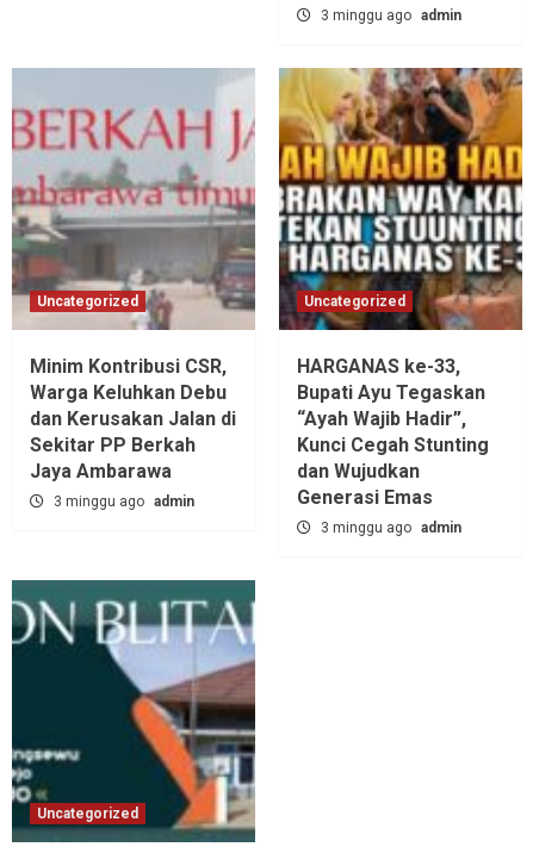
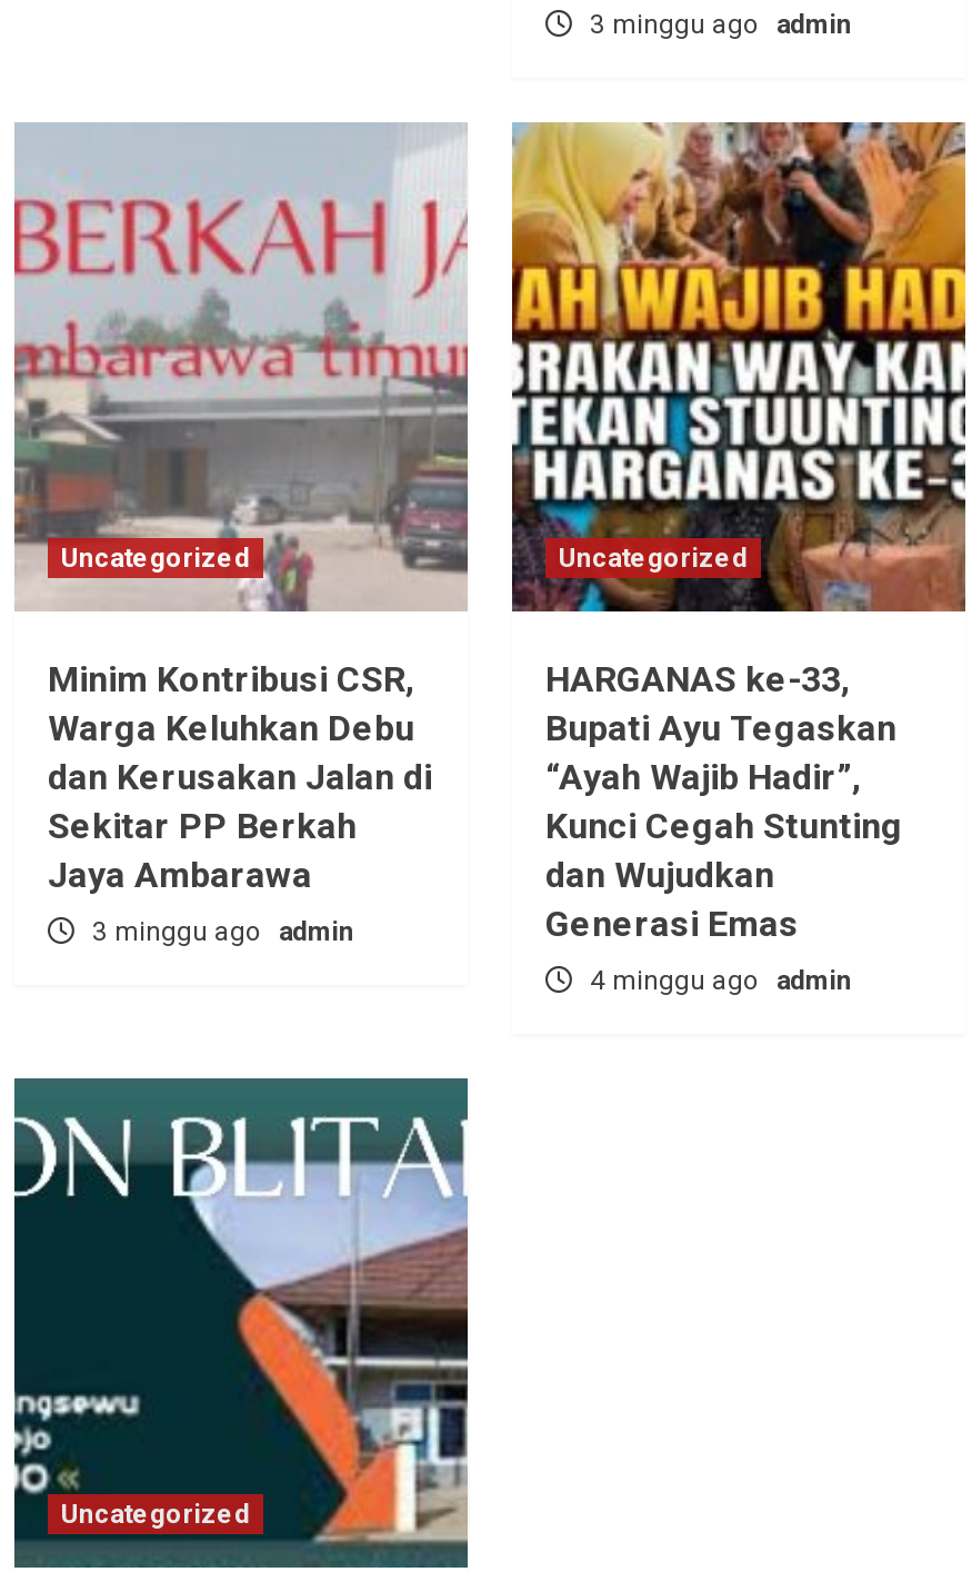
- 3 minggu ago admin
+ 4 minggu ago admin
